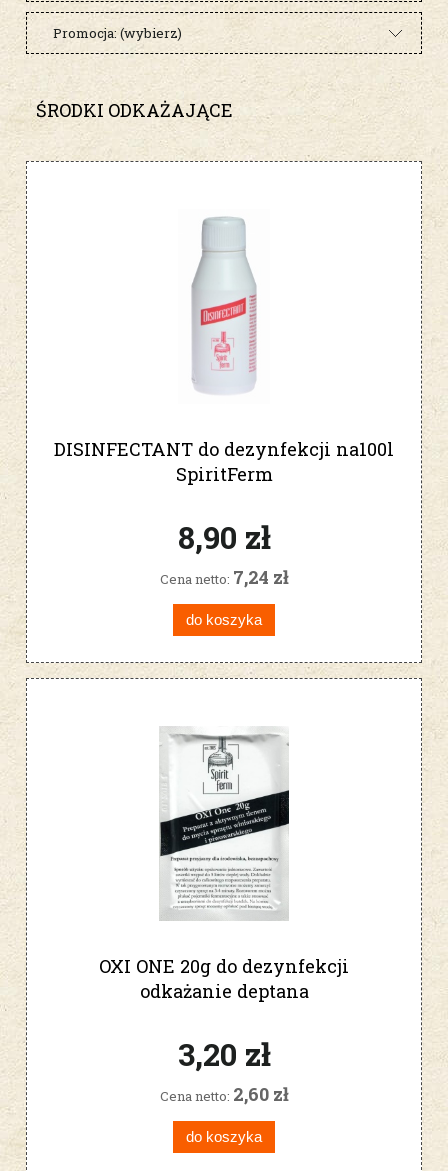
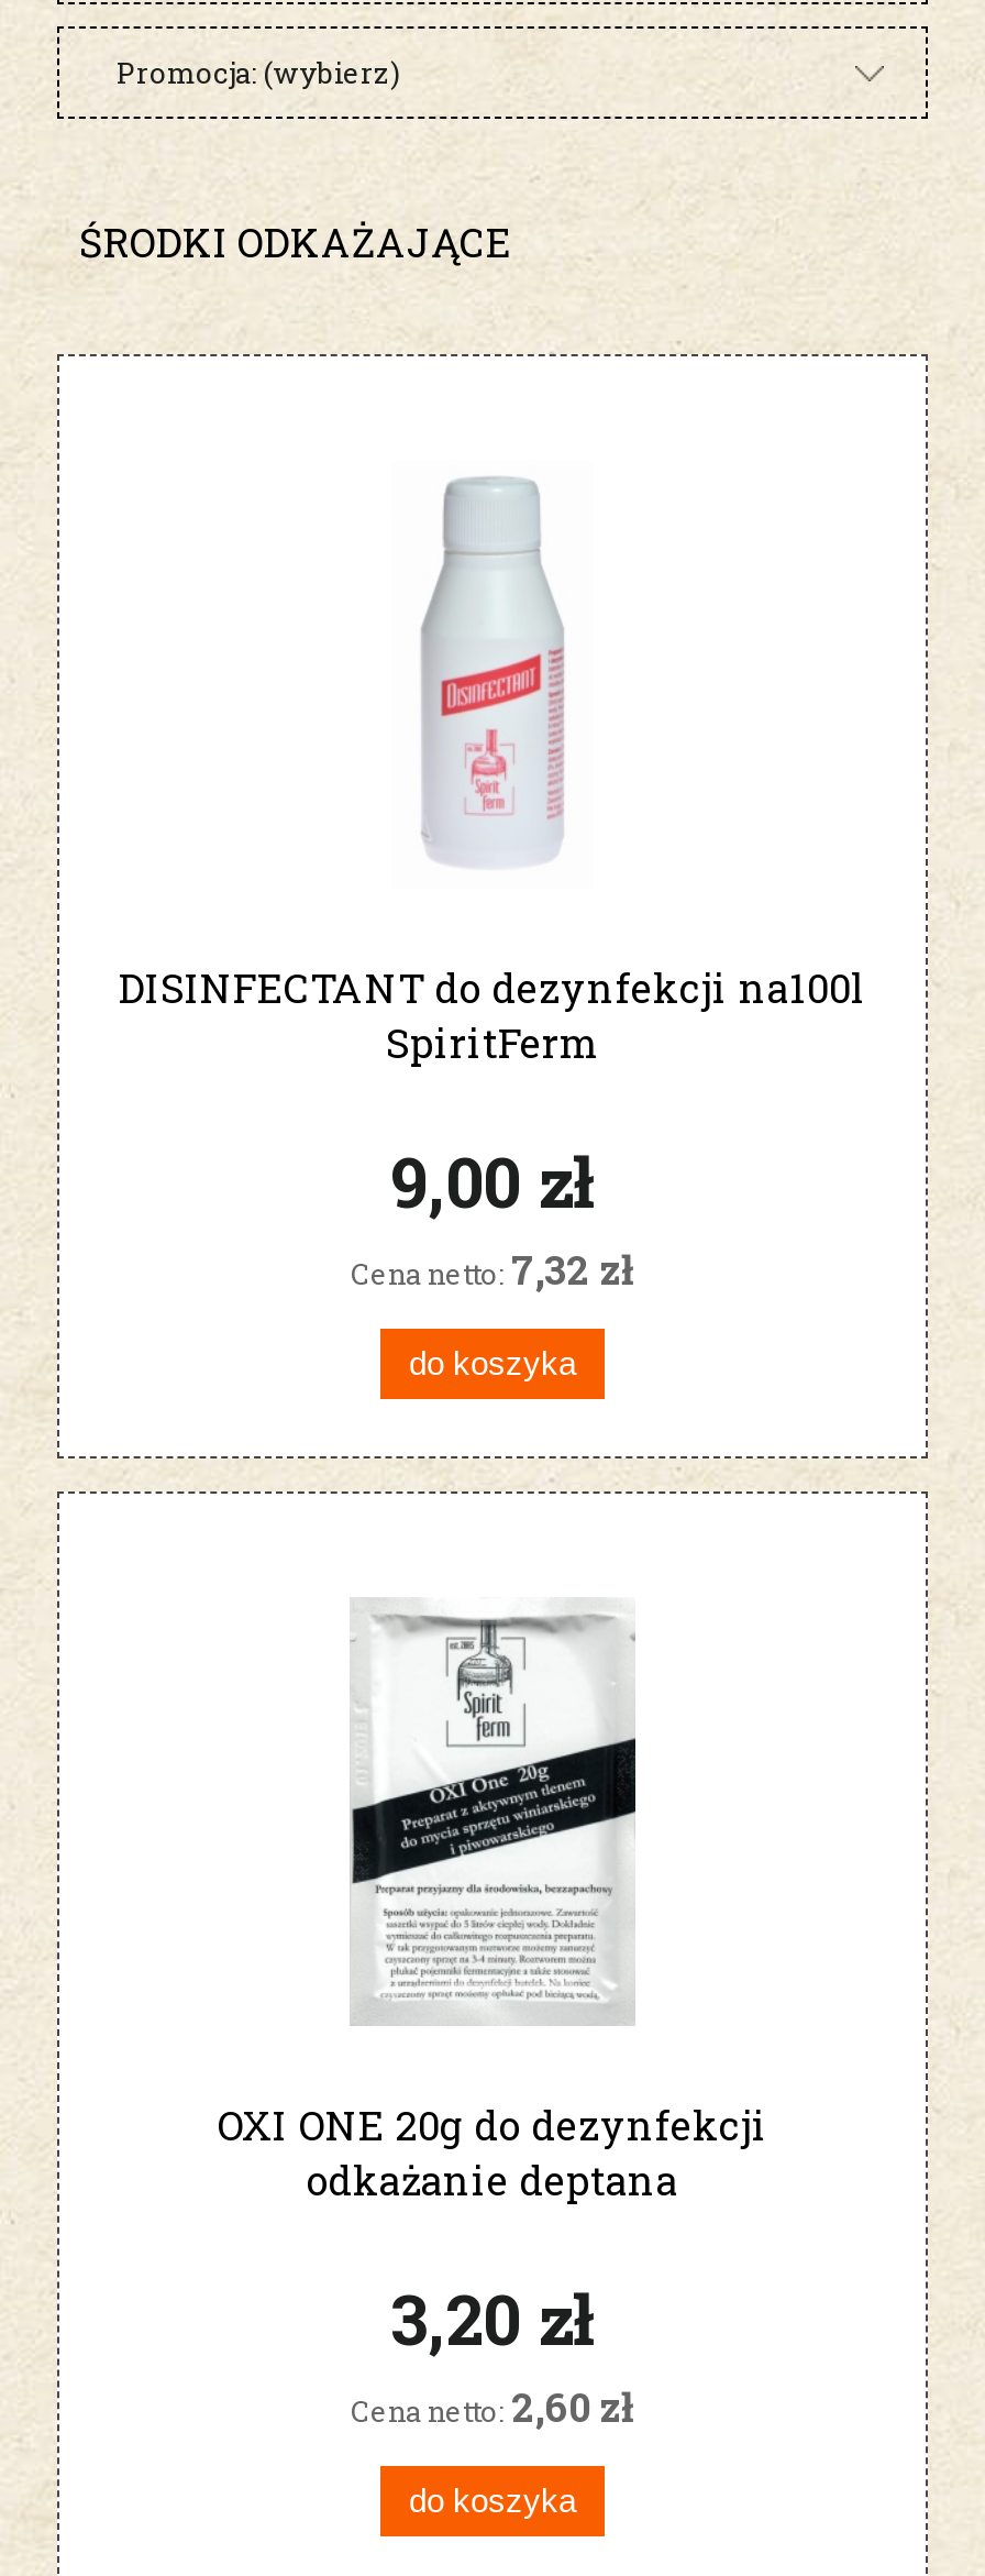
- 8,90 zł
+ 9,00 zł

- Cena netto:7,24 zł
+ Cena netto:7,32 zł
